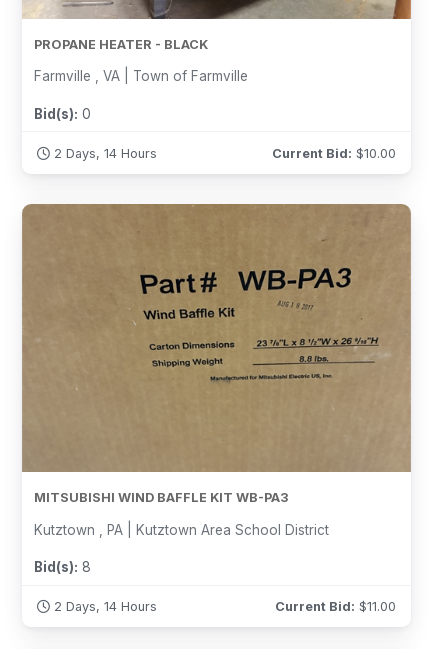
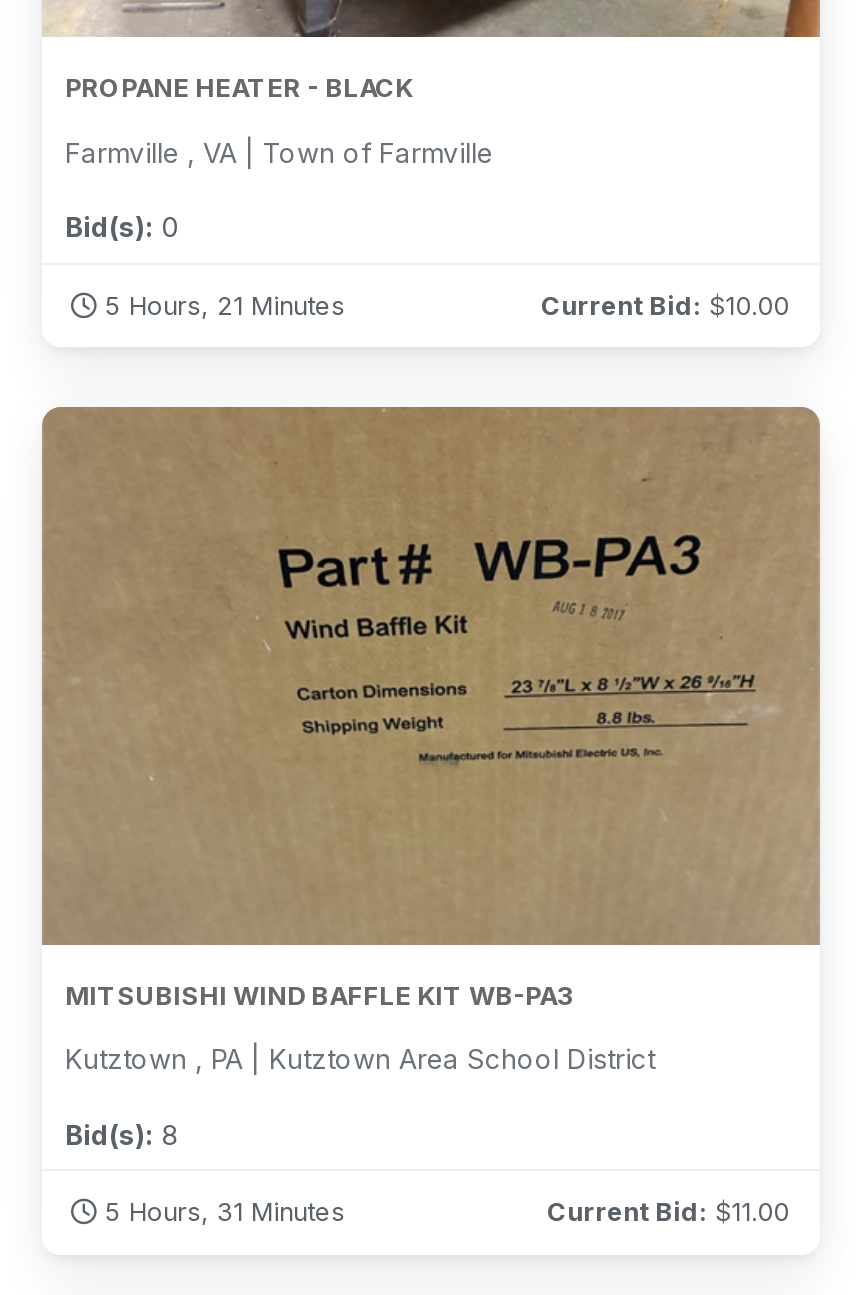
- 2 Days, 14 Hours
+ 5 Hours, 21 Minutes

- 2 Days, 14 Hours
+ 5 Hours, 31 Minutes
